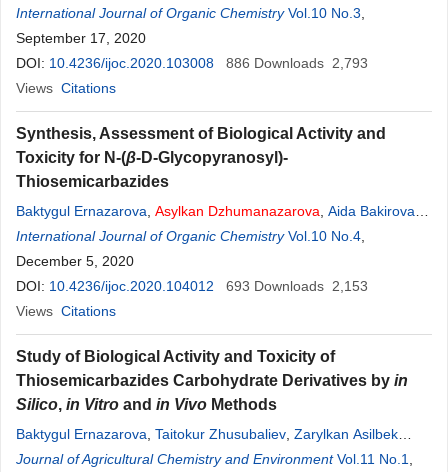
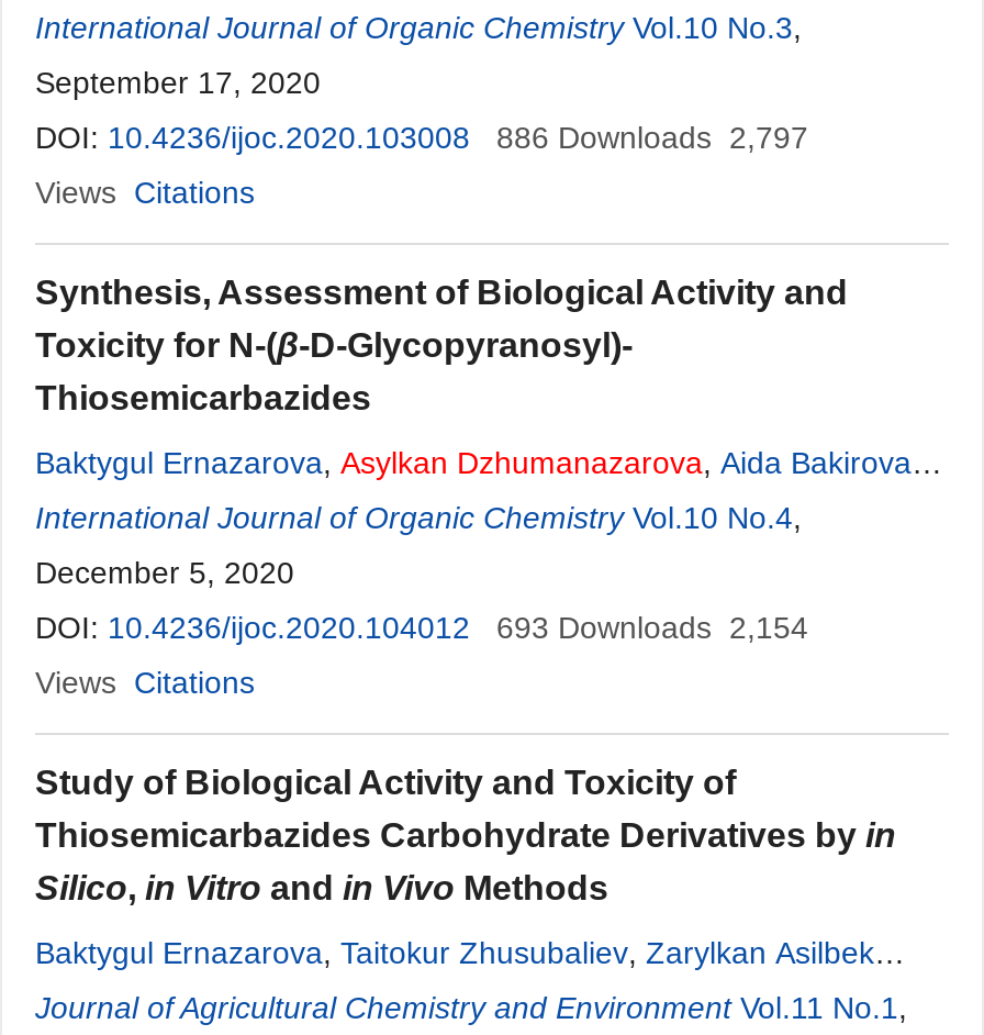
- DOI: 10.4236/ijoc.2020.103008 886 Downloads 2,793
+ DOI: 10.4236/ijoc.2020.103008 886 Downloads 2,797

- DOI: 10.4236/ijoc.2020.104012 693 Downloads 2,153
+ DOI: 10.4236/ijoc.2020.104012 693 Downloads 2,154
